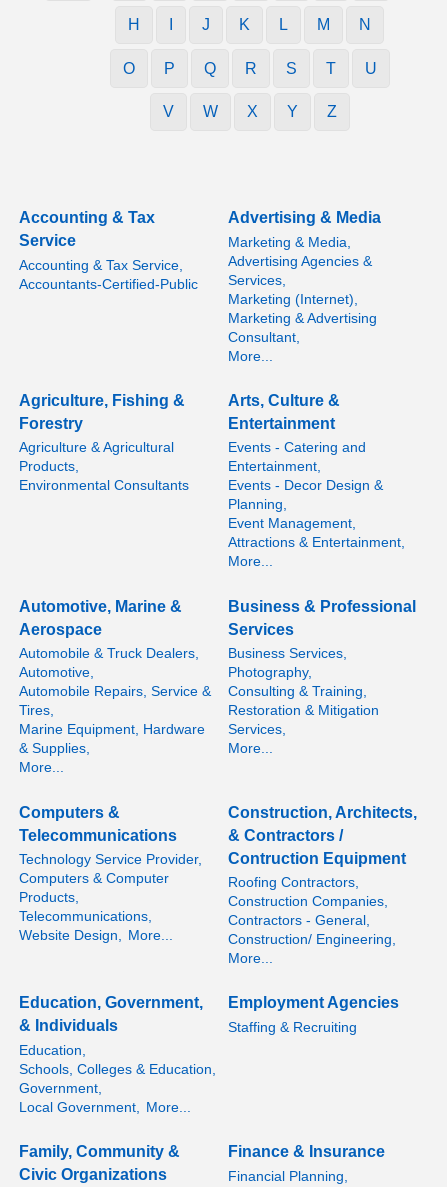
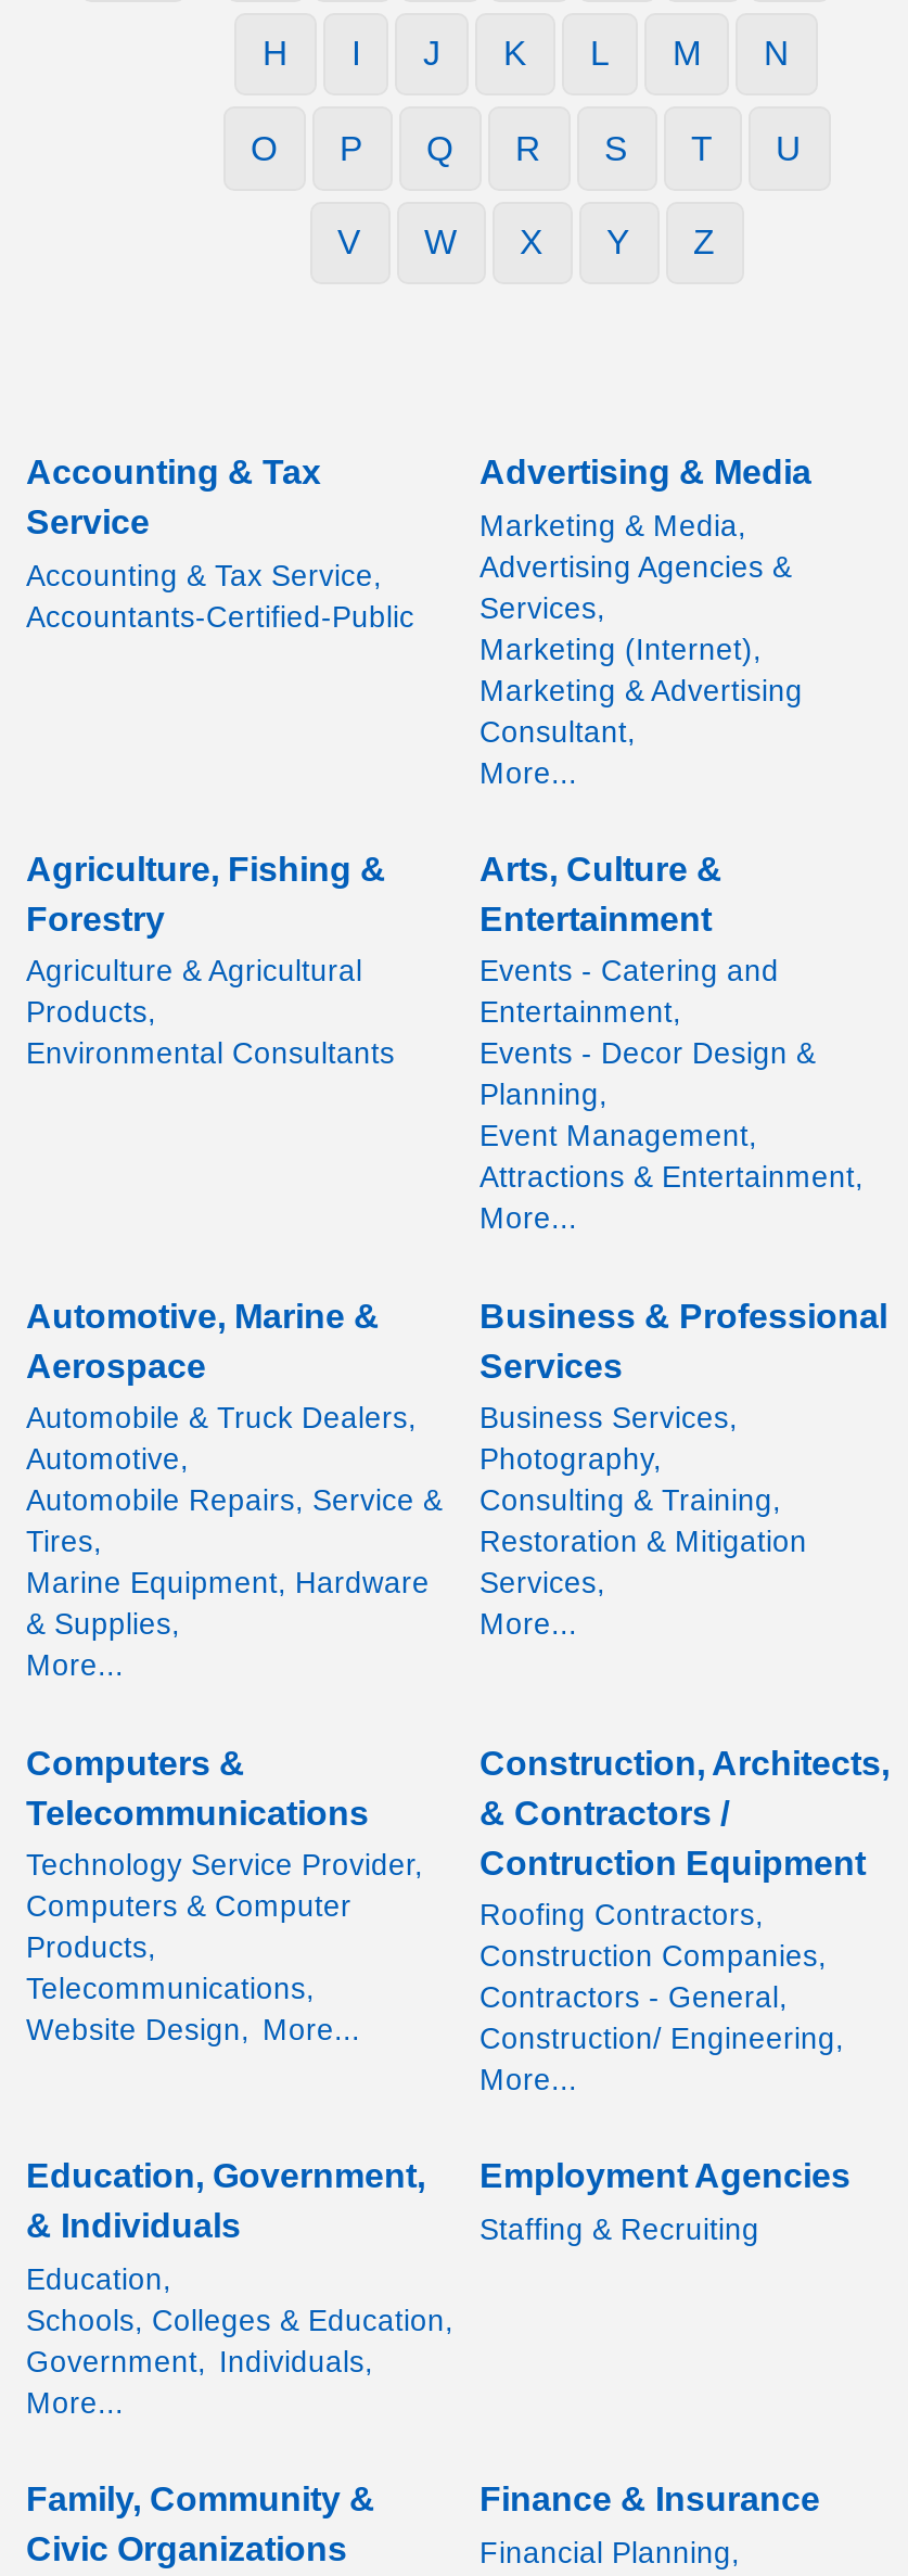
- Government,
- Local Government, More...
+ Government, Individuals,
+ More...
